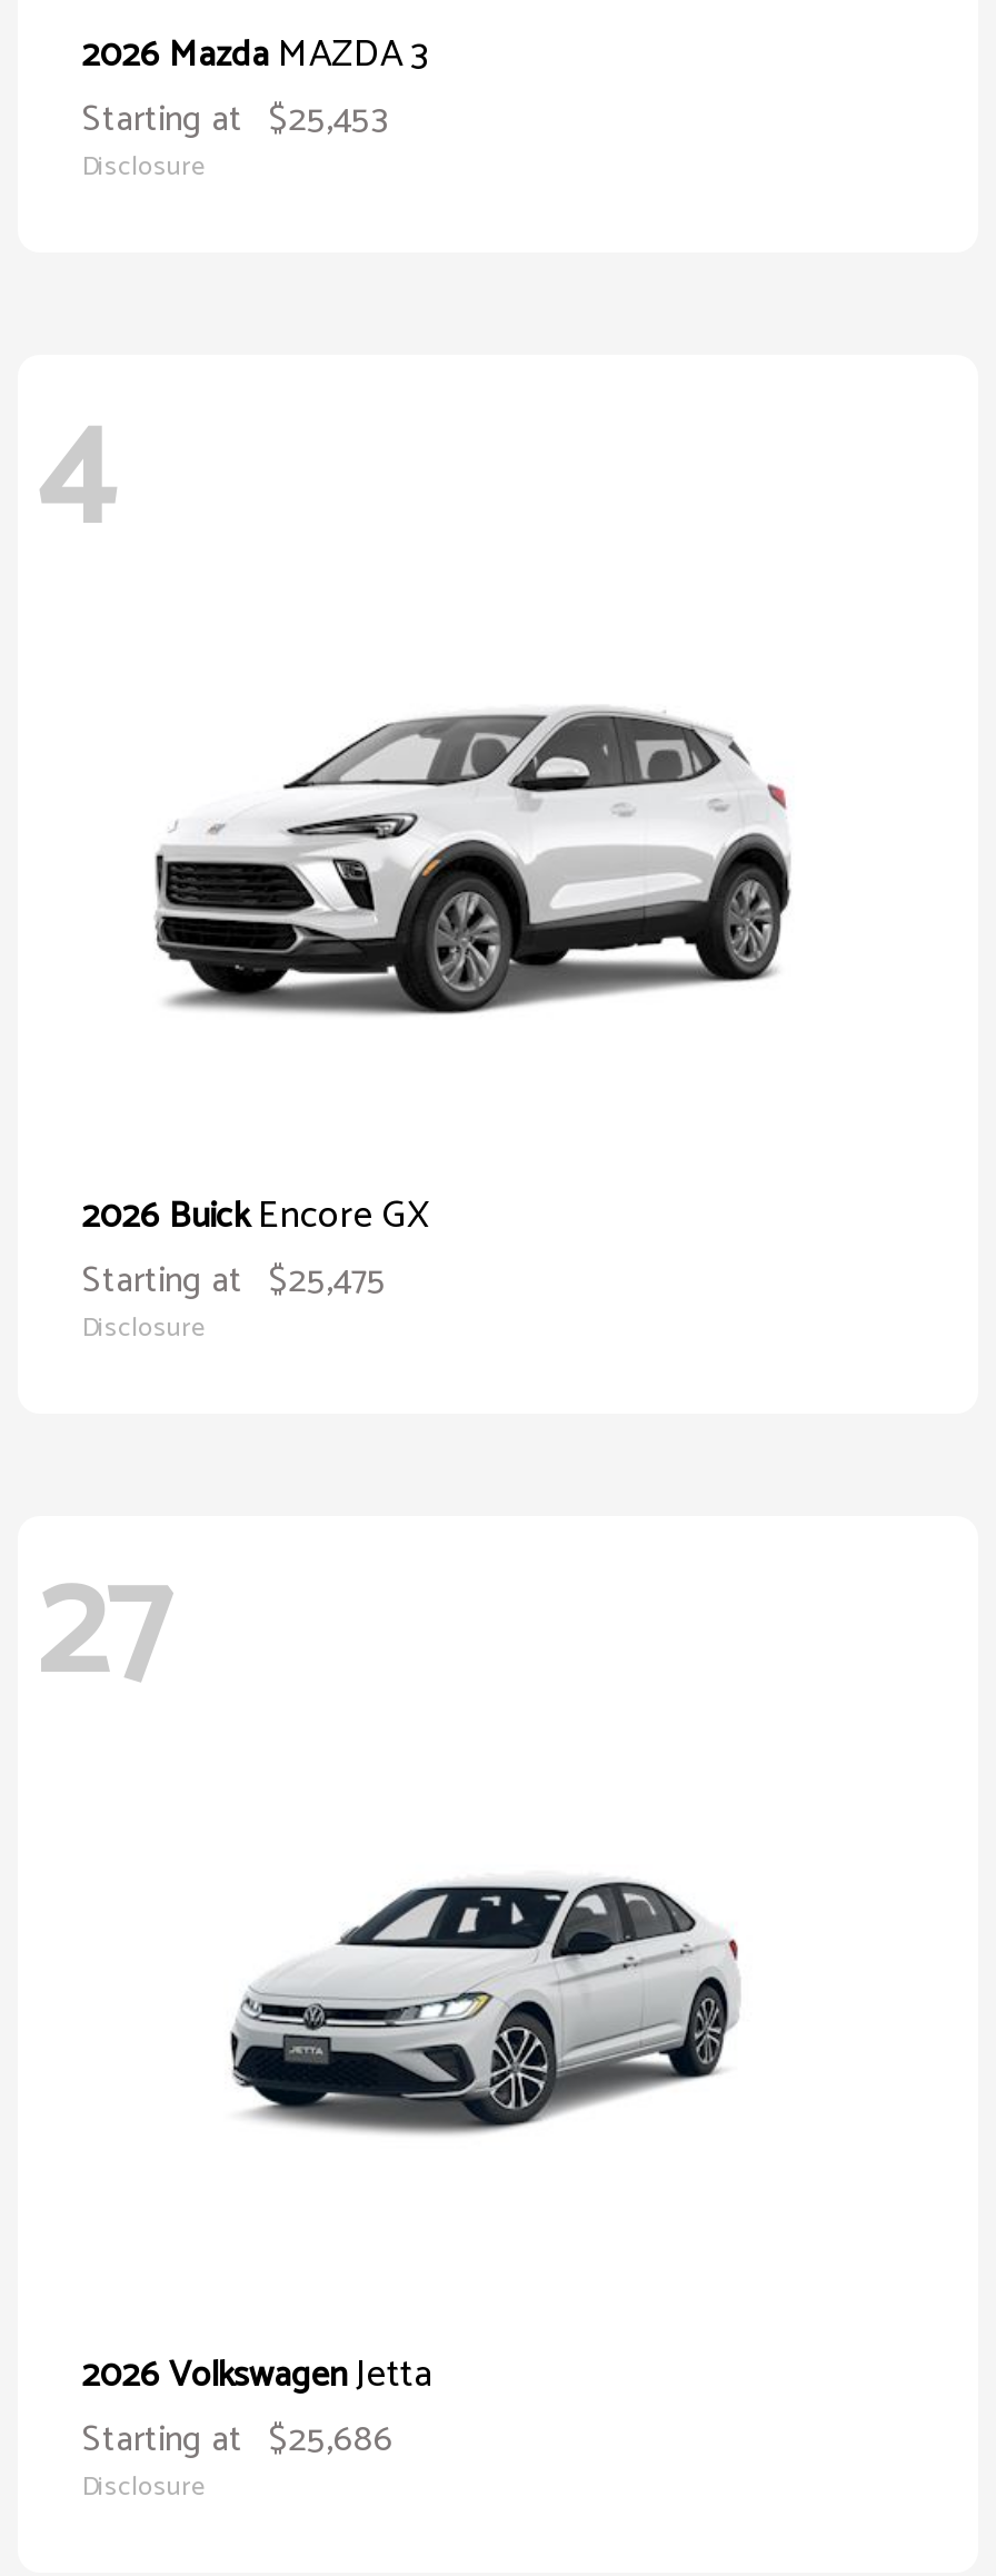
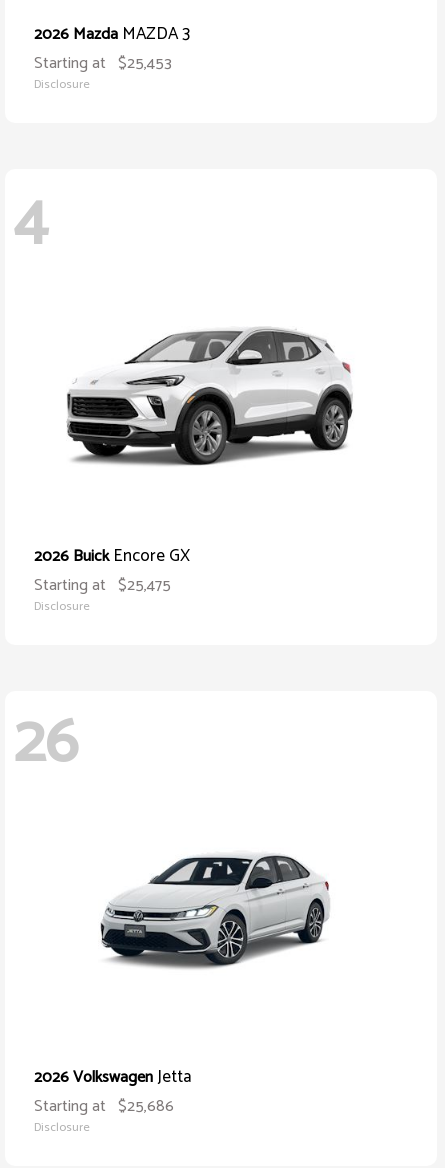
- 27
+ 26
